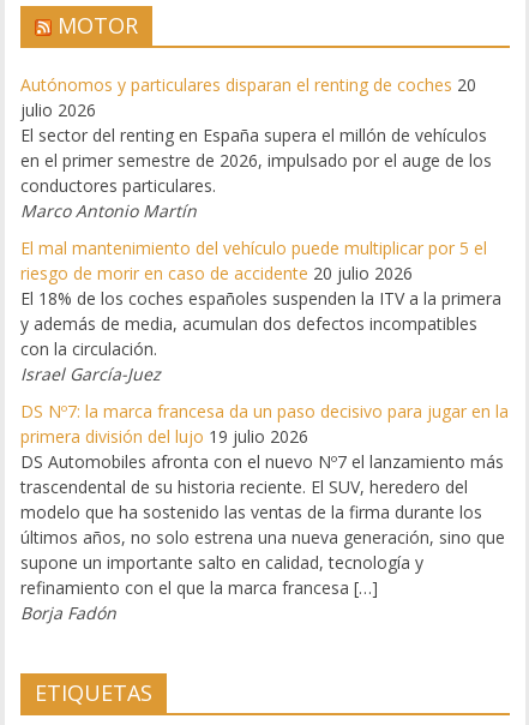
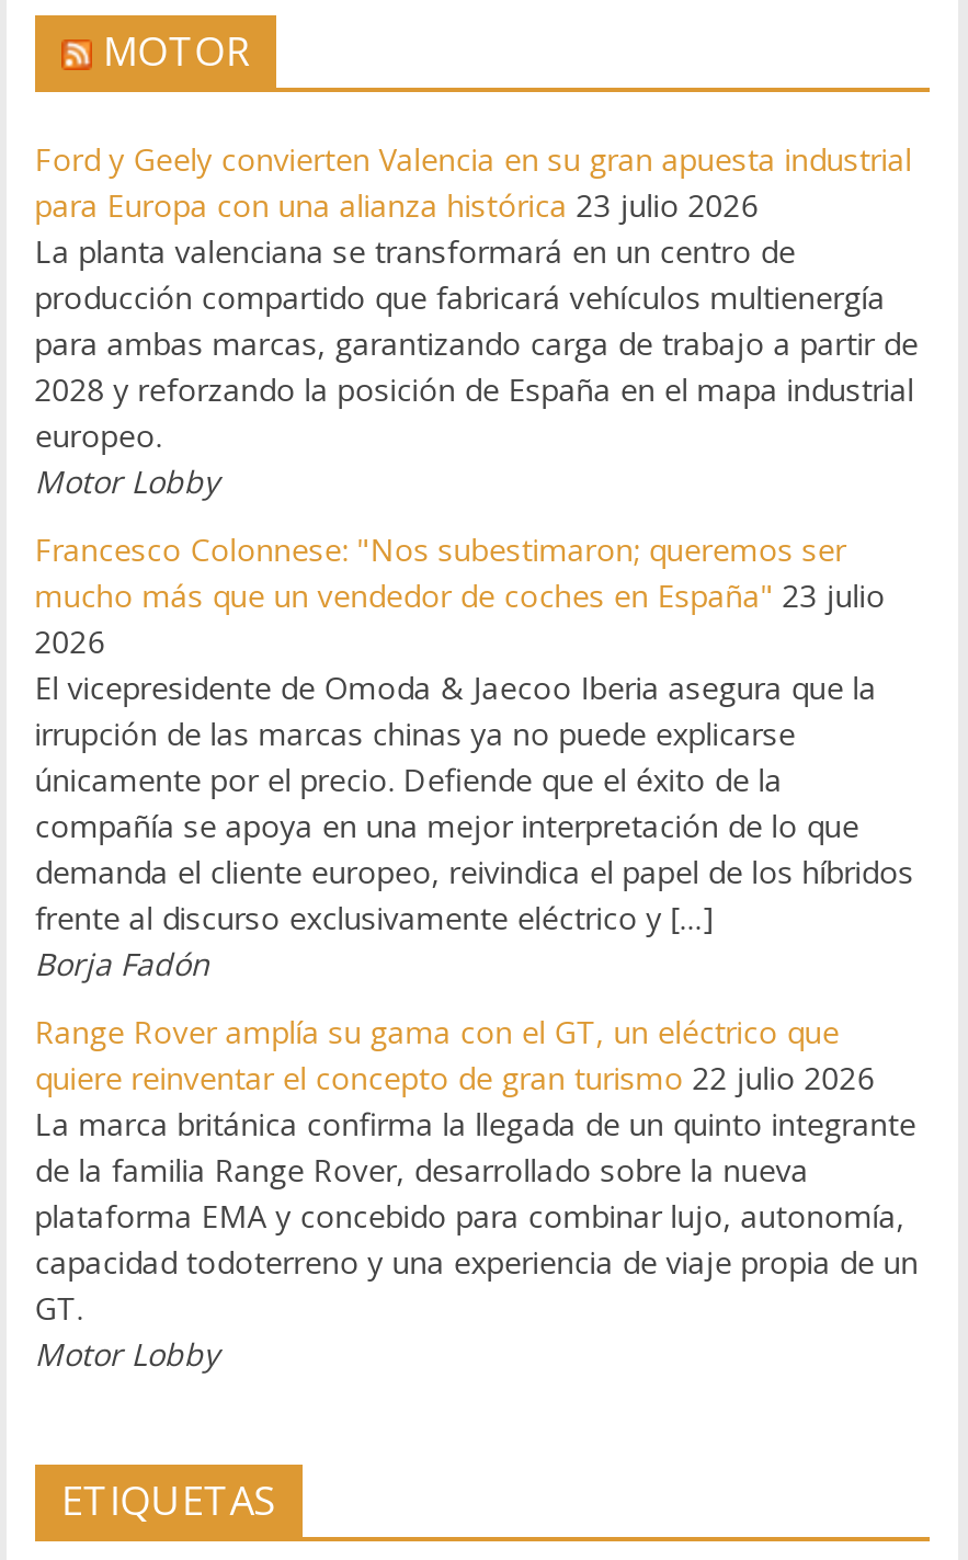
- Autónomos y particulares disparan el renting de coches 20
- julio 2026
- El sector del renting en España supera el millón de vehículos
- en el primer semestre de 2026, impulsado por el auge de los
- conductores particulares.
- Marco Antonio Martín
- El mal mantenimiento del vehículo puede multiplicar por 5 el
- riesgo de morir en caso de accidente 20 julio 2026
- El 18% de los coches españoles suspenden la ITV a la primera
- y además de media, acumulan dos defectos incompatibles
- con la circulación.
- Israel García-Juez
- DS Nº7: la marca francesa da un paso decisivo para jugar en la
- primera división del lujo 19 julio 2026
- DS Automobiles afronta con el nuevo Nº7 el lanzamiento más
- trascendental de su historia reciente. El SUV, heredero del
- modelo que ha sostenido las ventas de la firma durante los
- últimos años, no solo estrena una nueva generación, sino que
- supone un importante salto en calidad, tecnología y
- refinamiento con el que la marca francesa […]
+ Ford y Geely convierten Valencia en su gran apuesta industrial
+ para Europa con una alianza histórica 23 julio 2026
+ La planta valenciana se transformará en un centro de
+ producción compartido que fabricará vehículos multienergía
+ para ambas marcas, garantizando carga de trabajo a partir de
+ 2028 y reforzando la posición de España en el mapa industrial
+ europeo.
+ Motor Lobby
+ Francesco Colonnese: "Nos subestimaron; queremos ser
+ mucho más que un vendedor de coches en España" 23 julio
+ 2026
+ El vicepresidente de Omoda & Jaecoo Iberia asegura que la
+ irrupción de las marcas chinas ya no puede explicarse
+ únicamente por el precio. Defiende que el éxito de la
+ compañía se apoya en una mejor interpretación de lo que
+ demanda el cliente europeo, reivindica el papel de los híbridos
+ frente al discurso exclusivamente eléctrico y […]

moved up: Borja Fadón

+ Range Rover amplía su gama con el GT, un eléctrico que
+ quiere reinventar el concepto de gran turismo 22 julio 2026
+ La marca británica confirma la llegada de un quinto integrante
+ de la familia Range Rover, desarrollado sobre la nueva
+ plataforma EMA y concebido para combinar lujo, autonomía,
+ capacidad todoterreno y una experiencia de viaje propia de un
+ GT.
+ Motor Lobby
